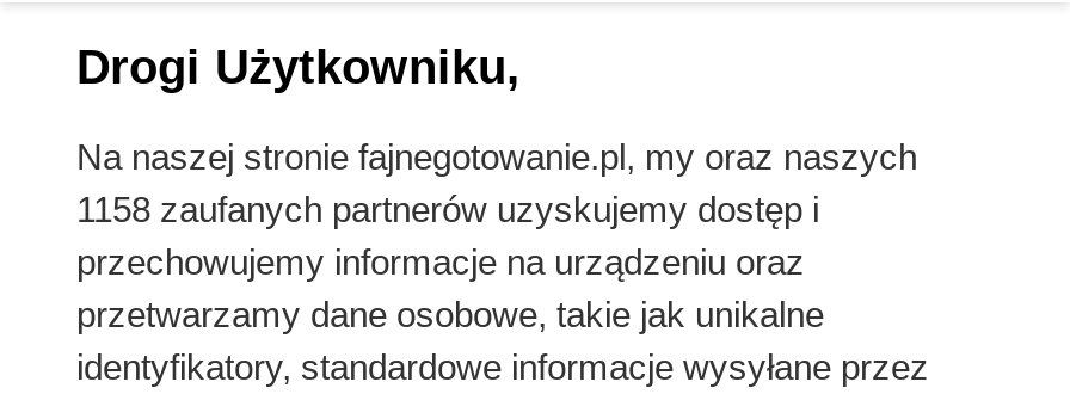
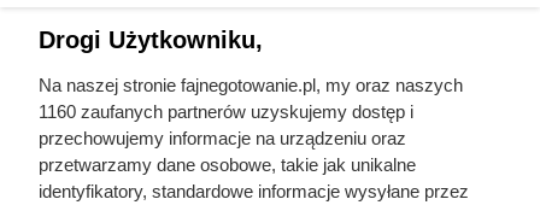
- 1158 zaufanych partnerów uzyskujemy dostęp i
+ 1160 zaufanych partnerów uzyskujemy dostęp i
